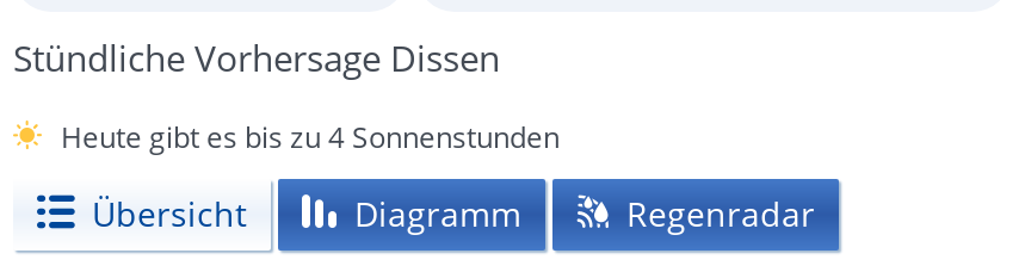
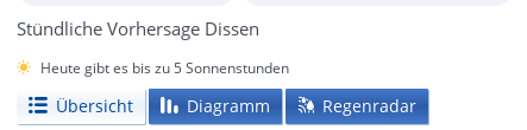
- Heute gibt es bis zu 4 Sonnenstunden
+ Heute gibt es bis zu 5 Sonnenstunden
